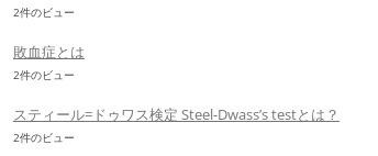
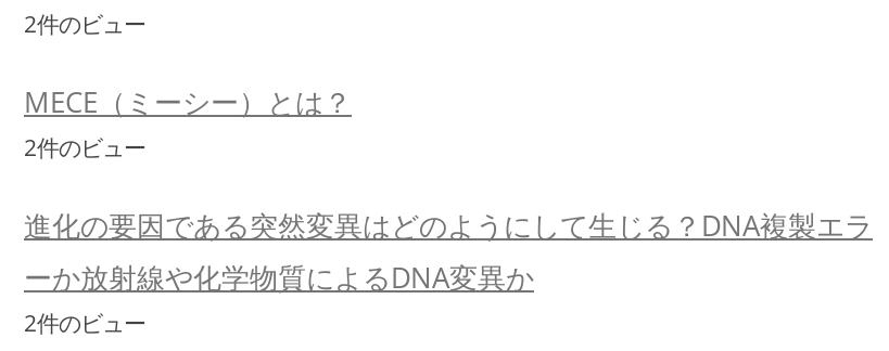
- 敗血症とは
+ MECE（ミーシー）とは？

- スティール=ドゥワス検定 Steel-Dwass’s testとは？
+ 進化の要因である突然変異はどのようにして生じる？DNA複製エラ
+ ーか放射線や化学物質によるDNA変異か
